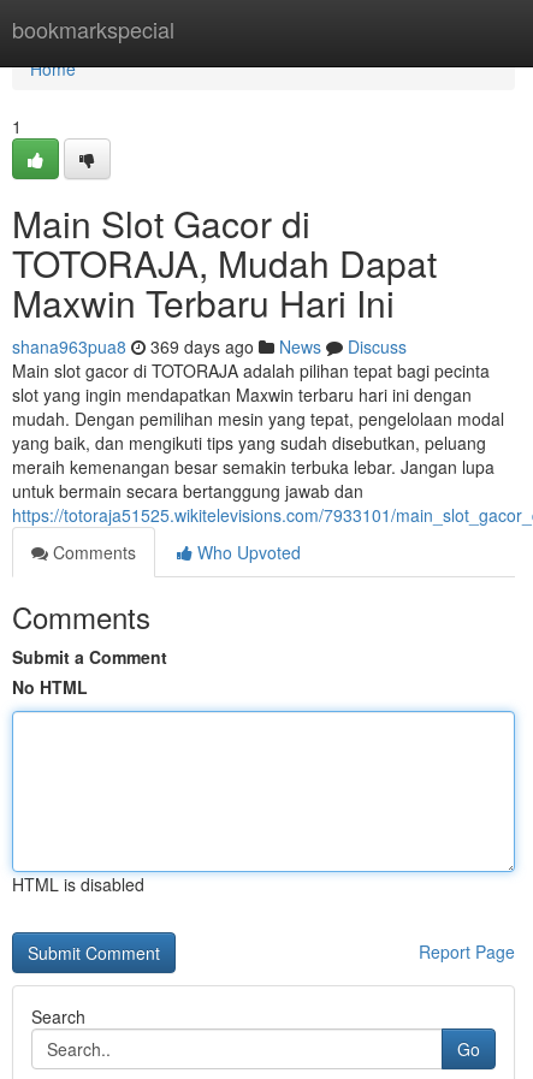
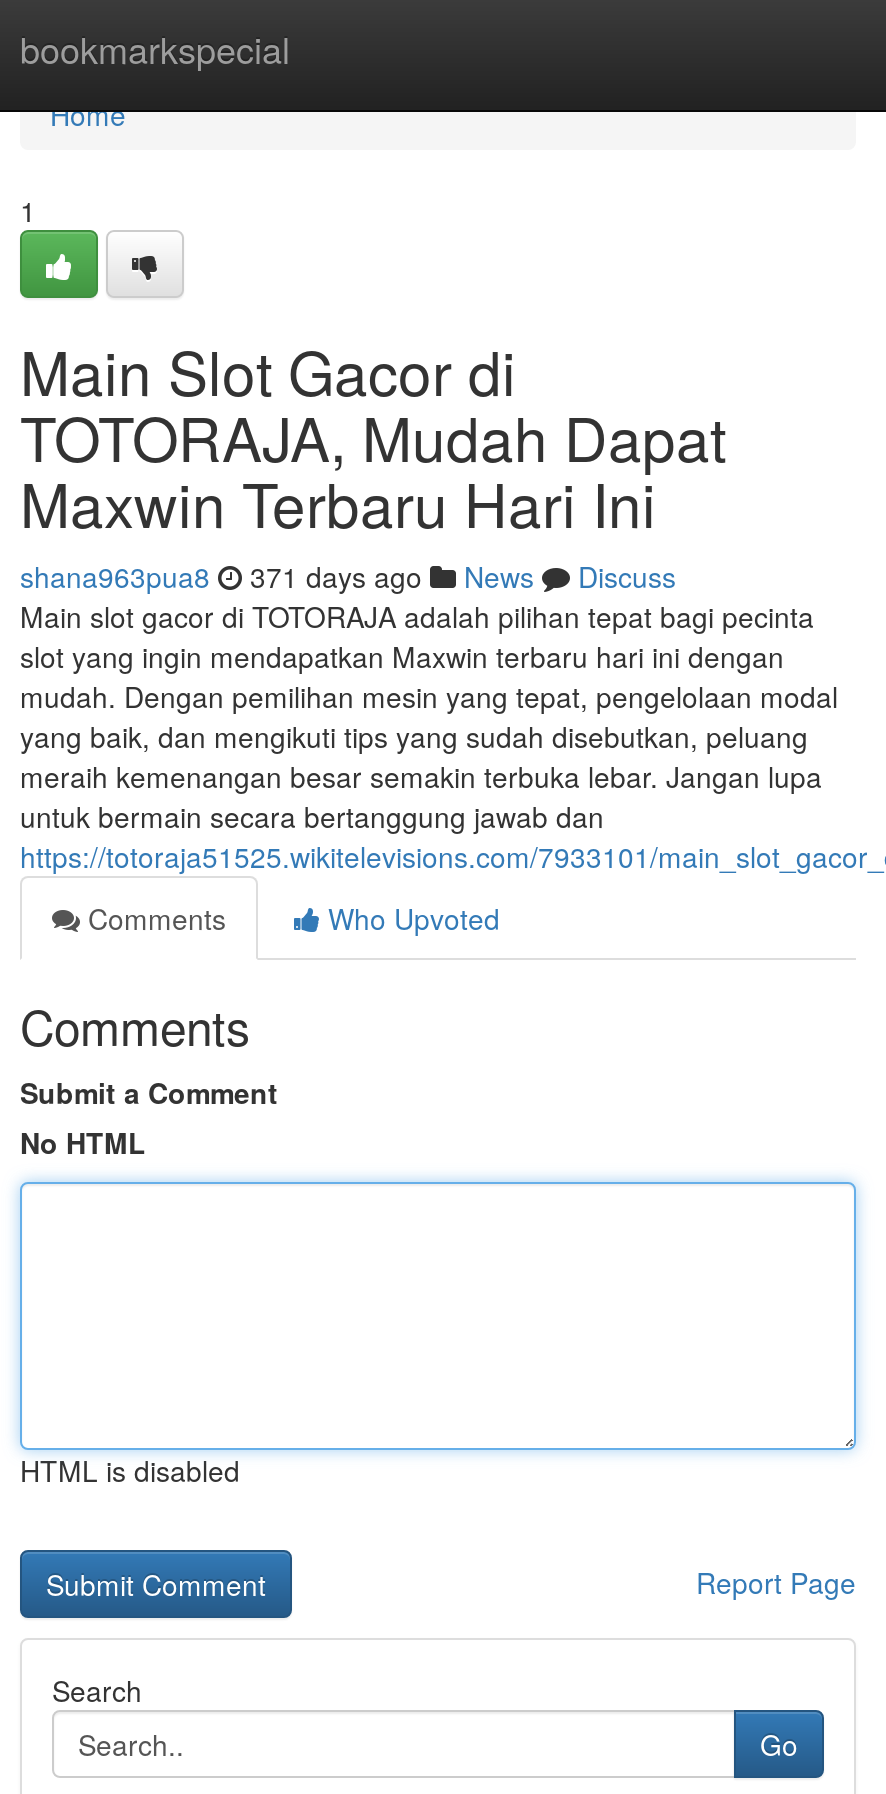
- shana963pua8 369 days ago News Discuss
+ shana963pua8 371 days ago News Discuss
